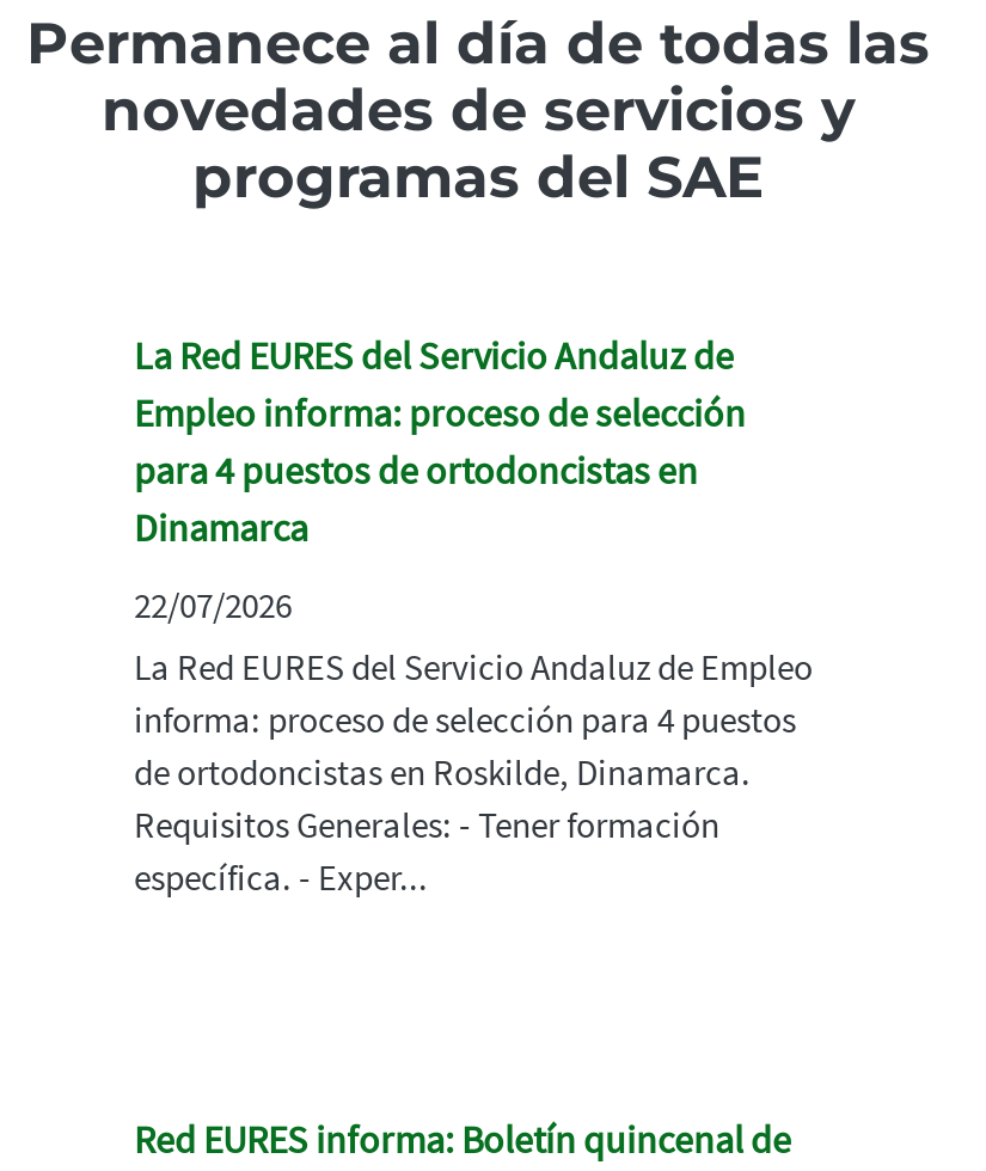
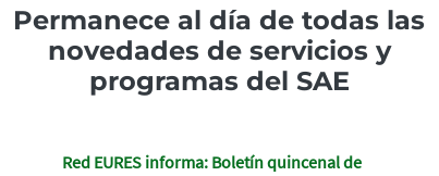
- La Red EURES del Servicio Andaluz de
- Empleo informa: proceso de selección
- para 4 puestos de ortodoncistas en
- Dinamarca
- 22/07/2026
- La Red EURES del Servicio Andaluz de Empleo
- informa: proceso de selección para 4 puestos
- de ortodoncistas en Roskilde, Dinamarca.
- Requisitos Generales: - Tener formación
- específica. - Exper...
